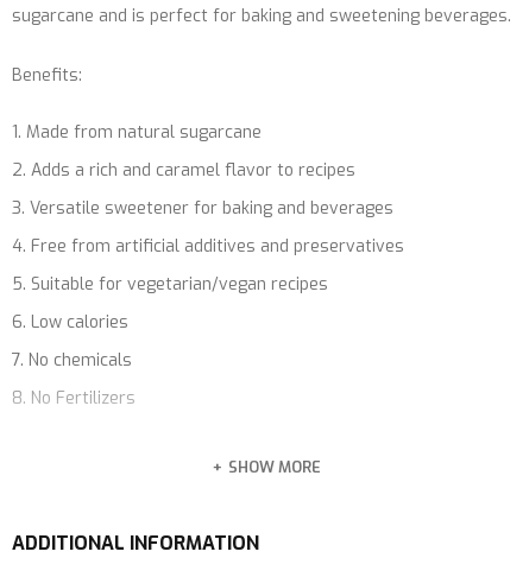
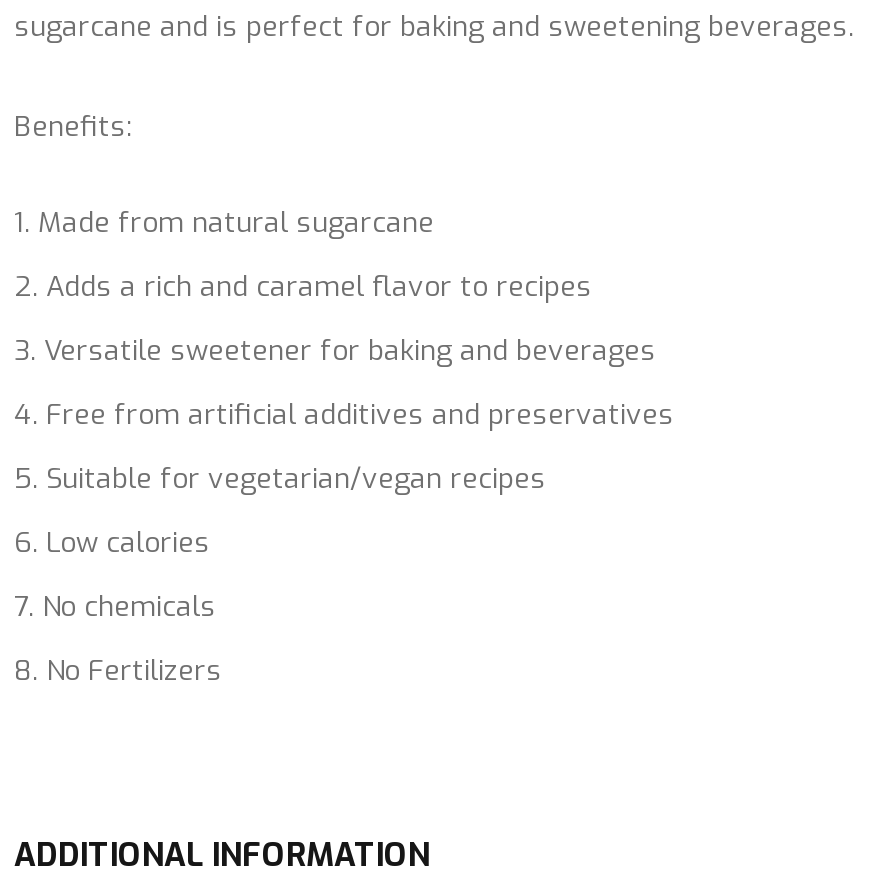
- SHOW MORE
